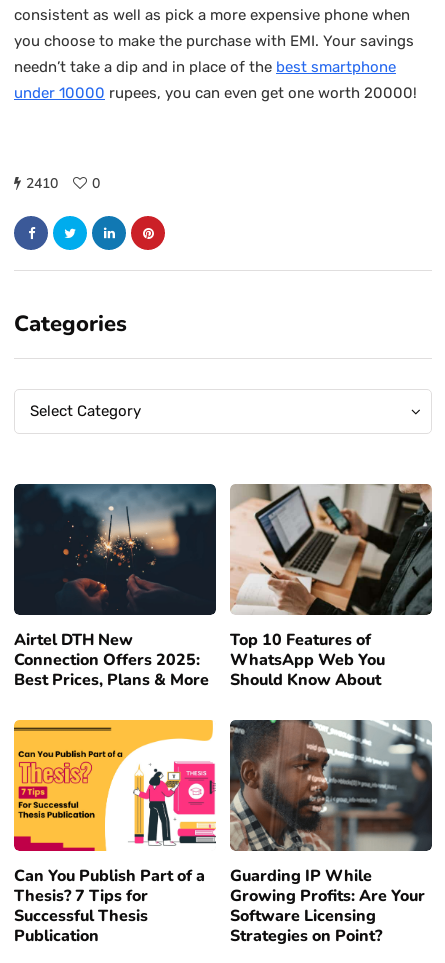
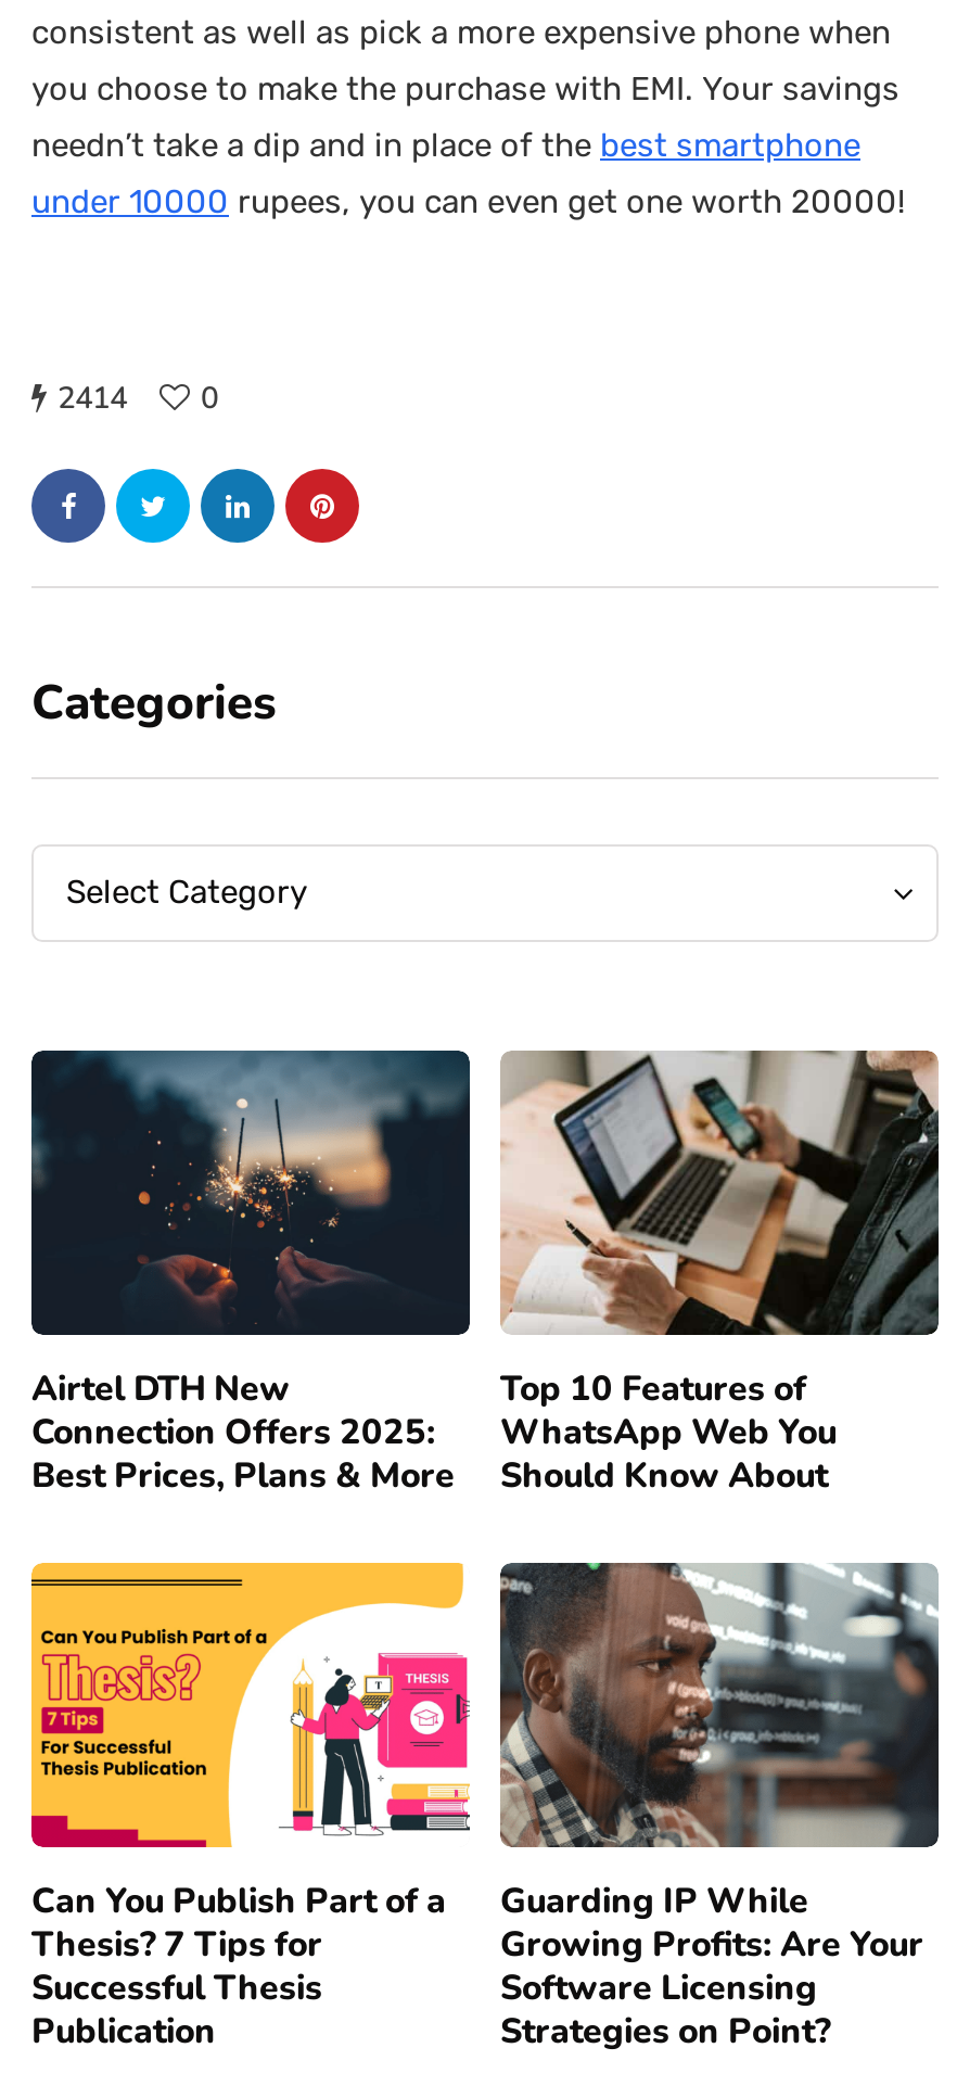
- 2410 0
+ 2414 0
